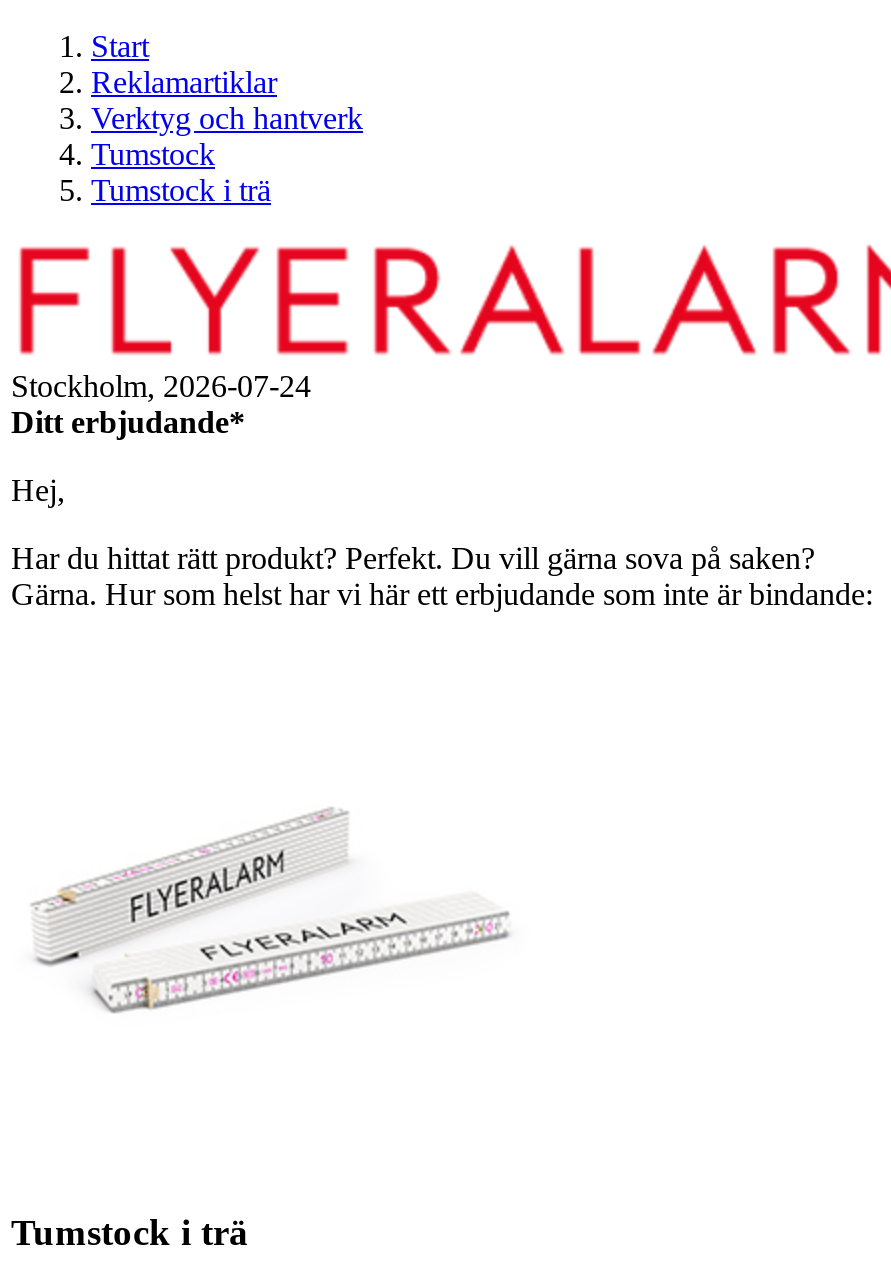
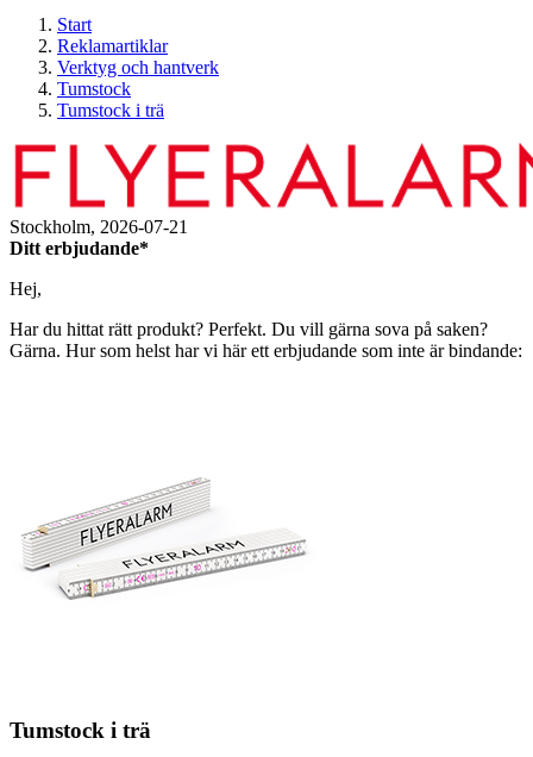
- Stockholm, 2026-07-24
+ Stockholm, 2026-07-21
